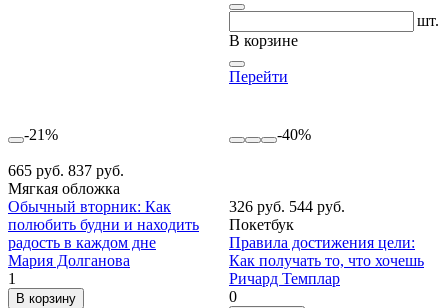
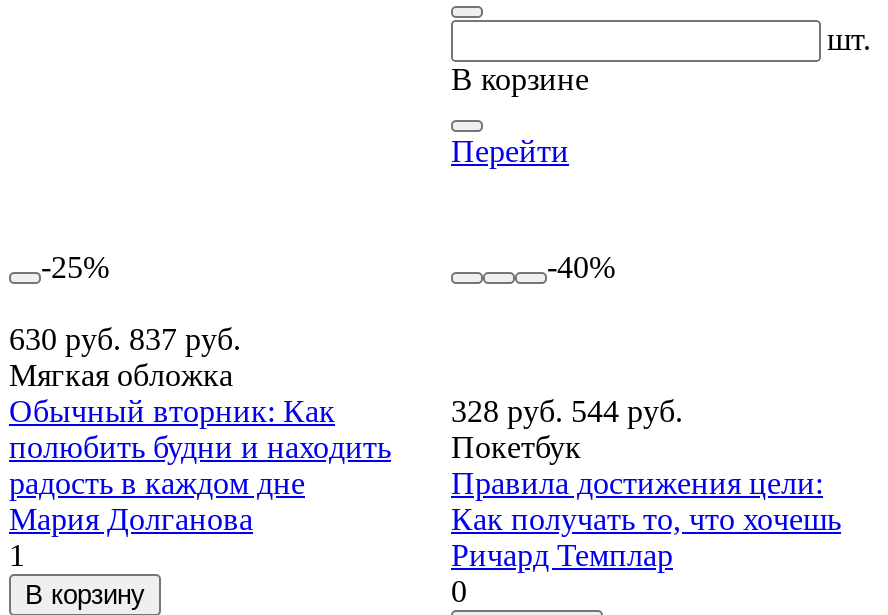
- -21%
+ -25%

- 665 руб. 837 руб.
+ 630 руб. 837 руб.

- 326 руб. 544 руб.
+ 328 руб. 544 руб.
